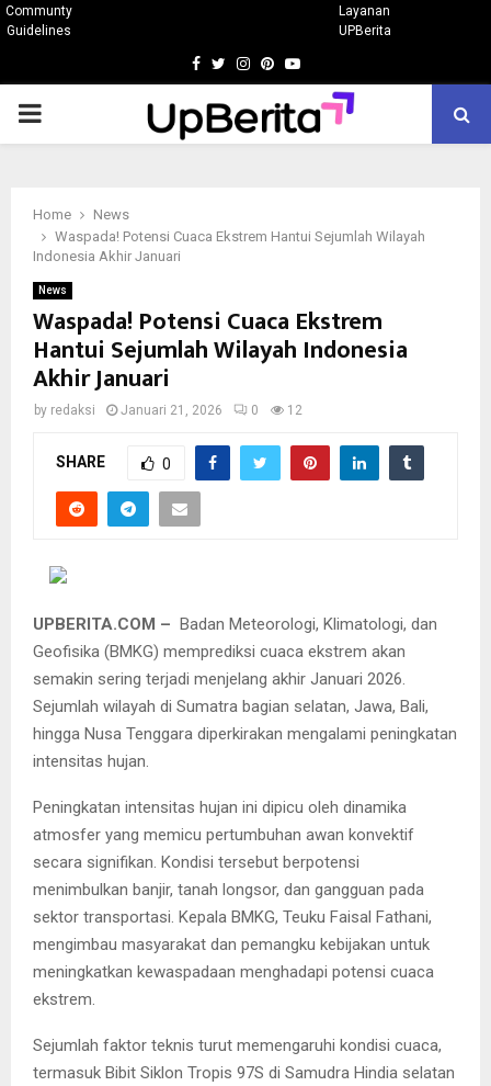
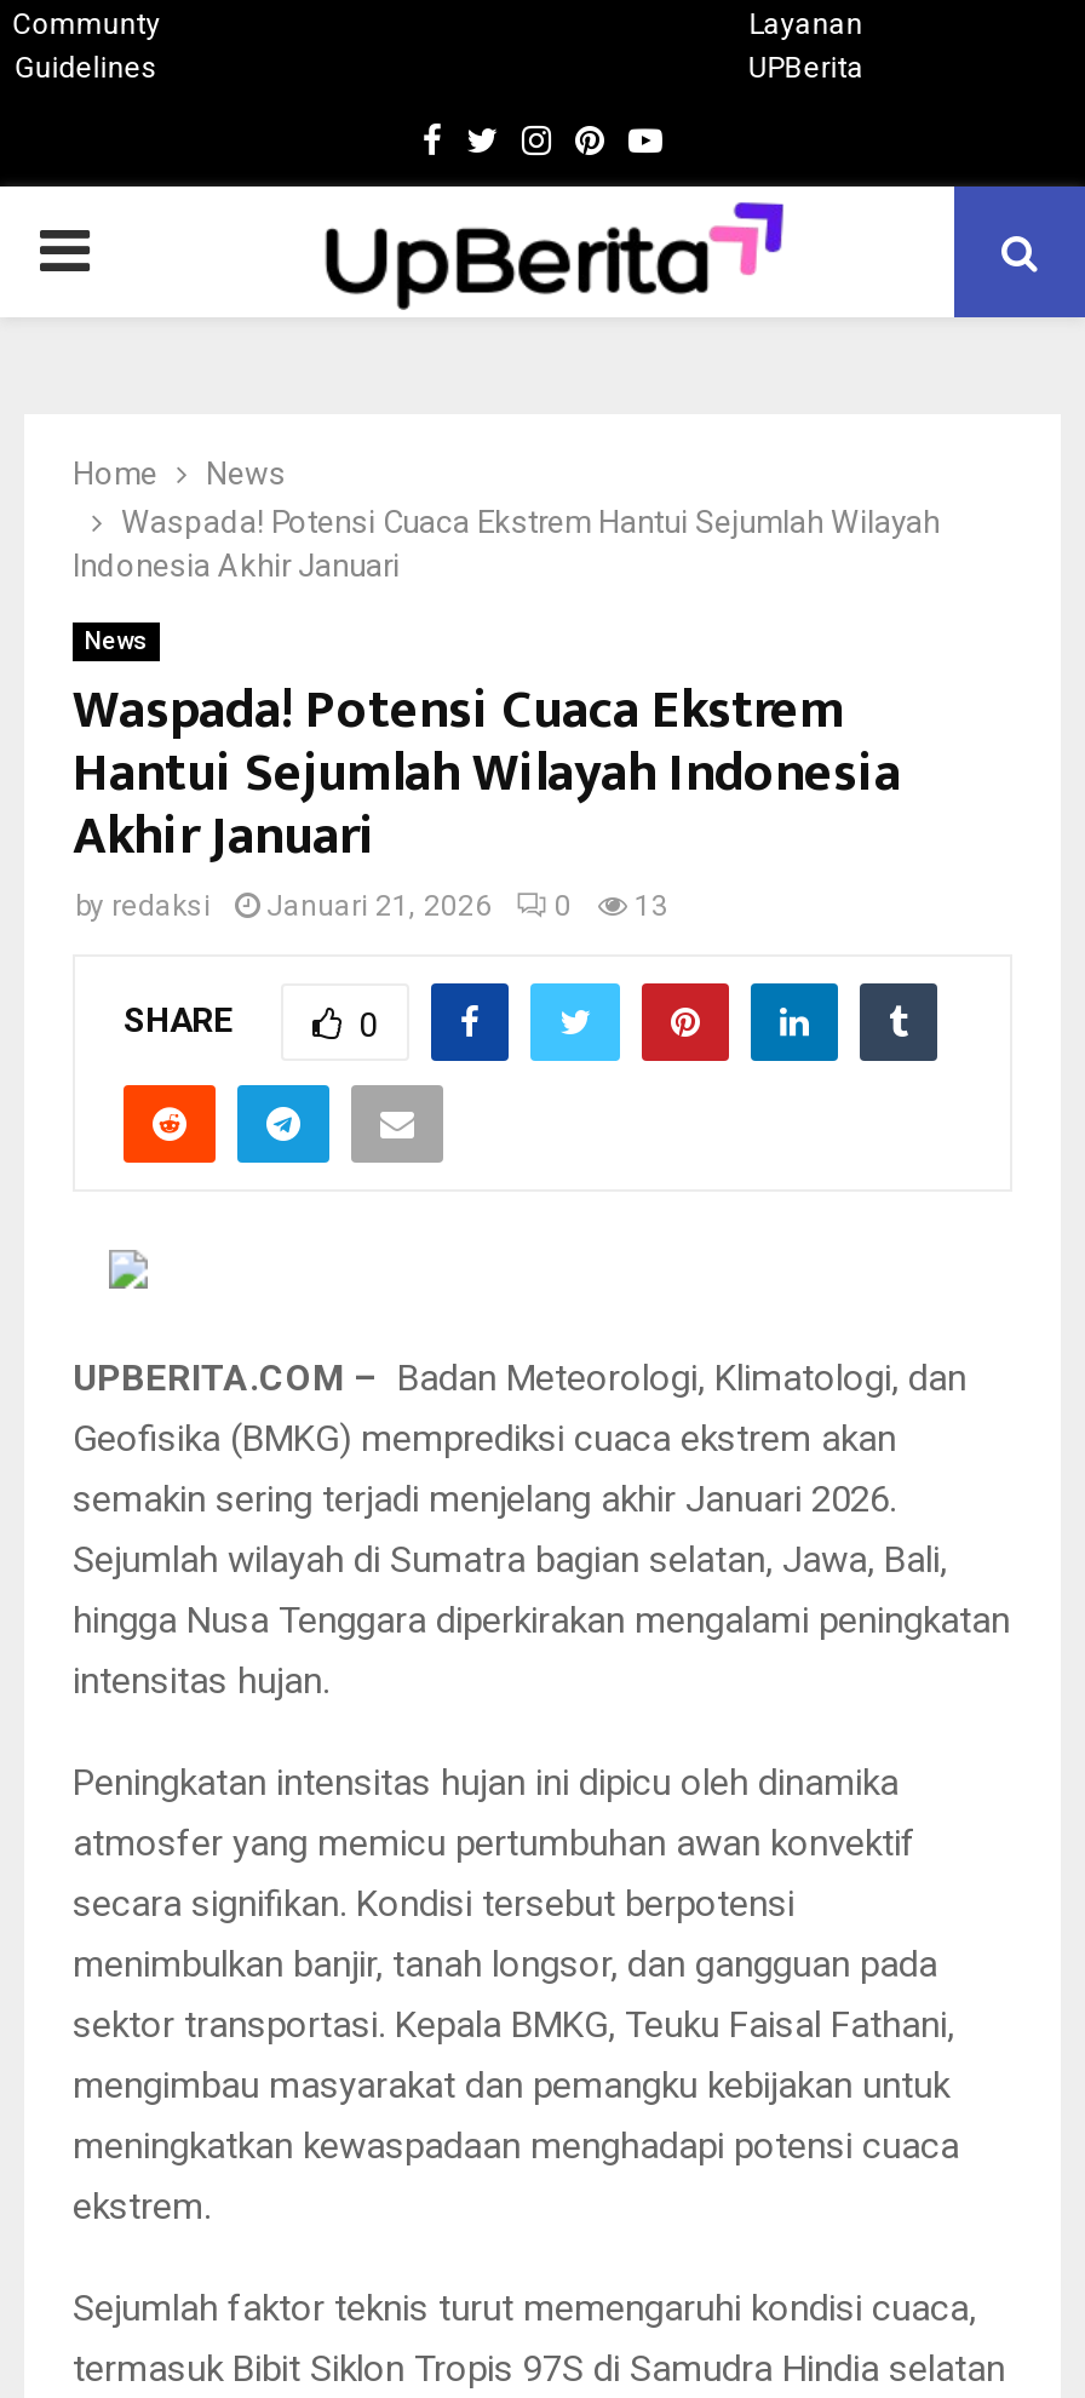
- by redaksi Januari 21, 2026 0 12
+ by redaksi Januari 21, 2026 0 13
